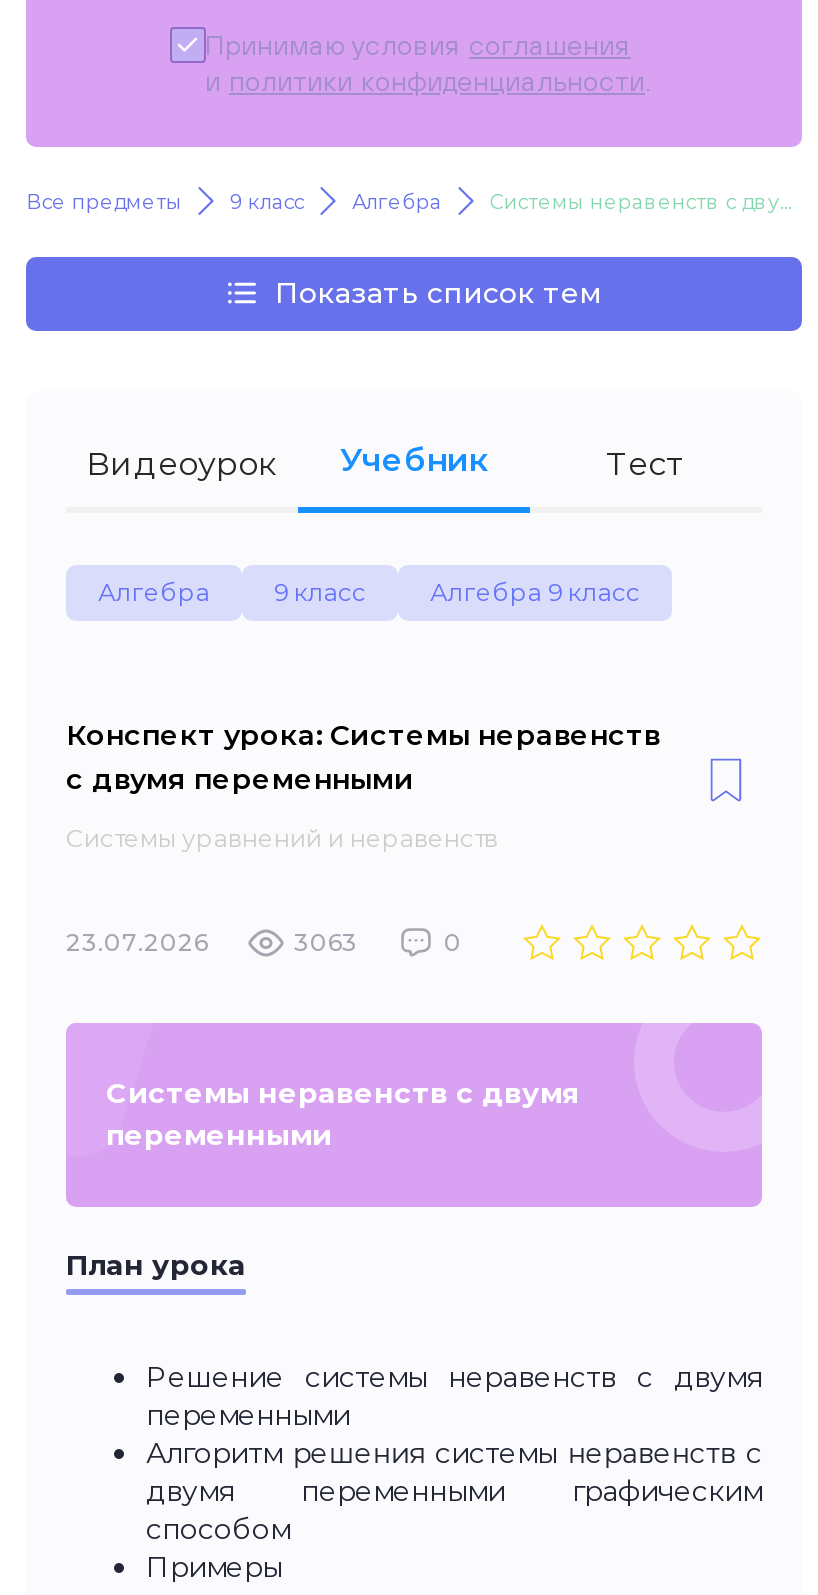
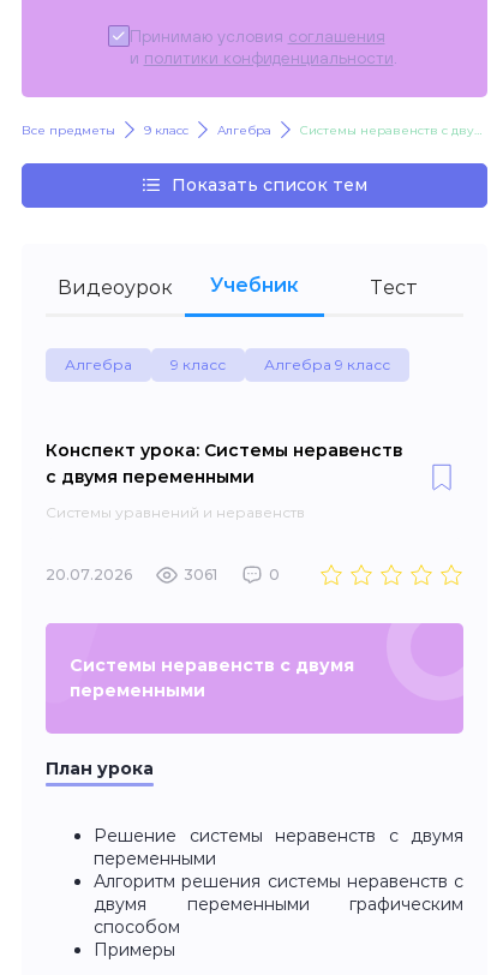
- 23.07.2026
+ 20.07.2026

- 3063
+ 3061
